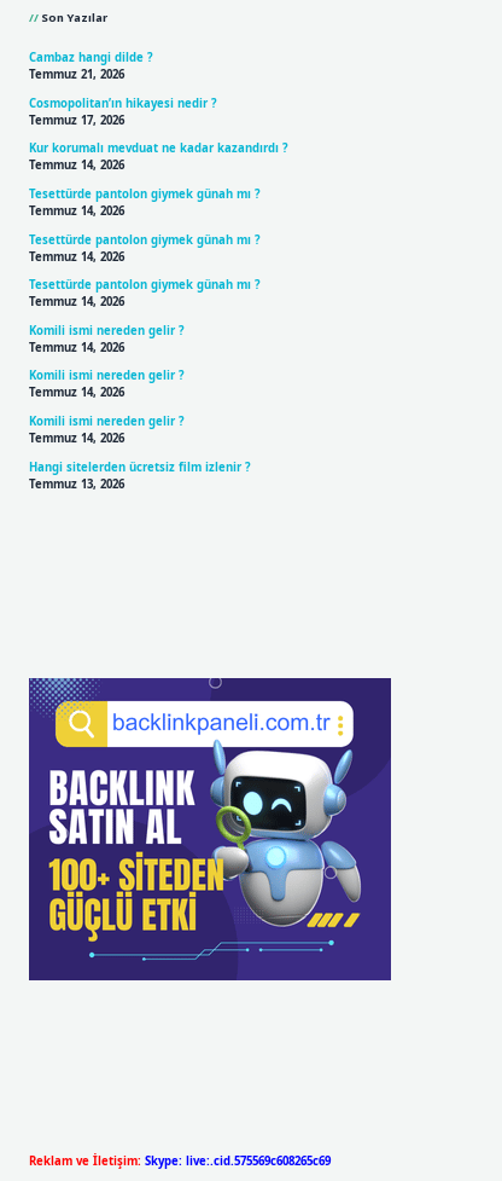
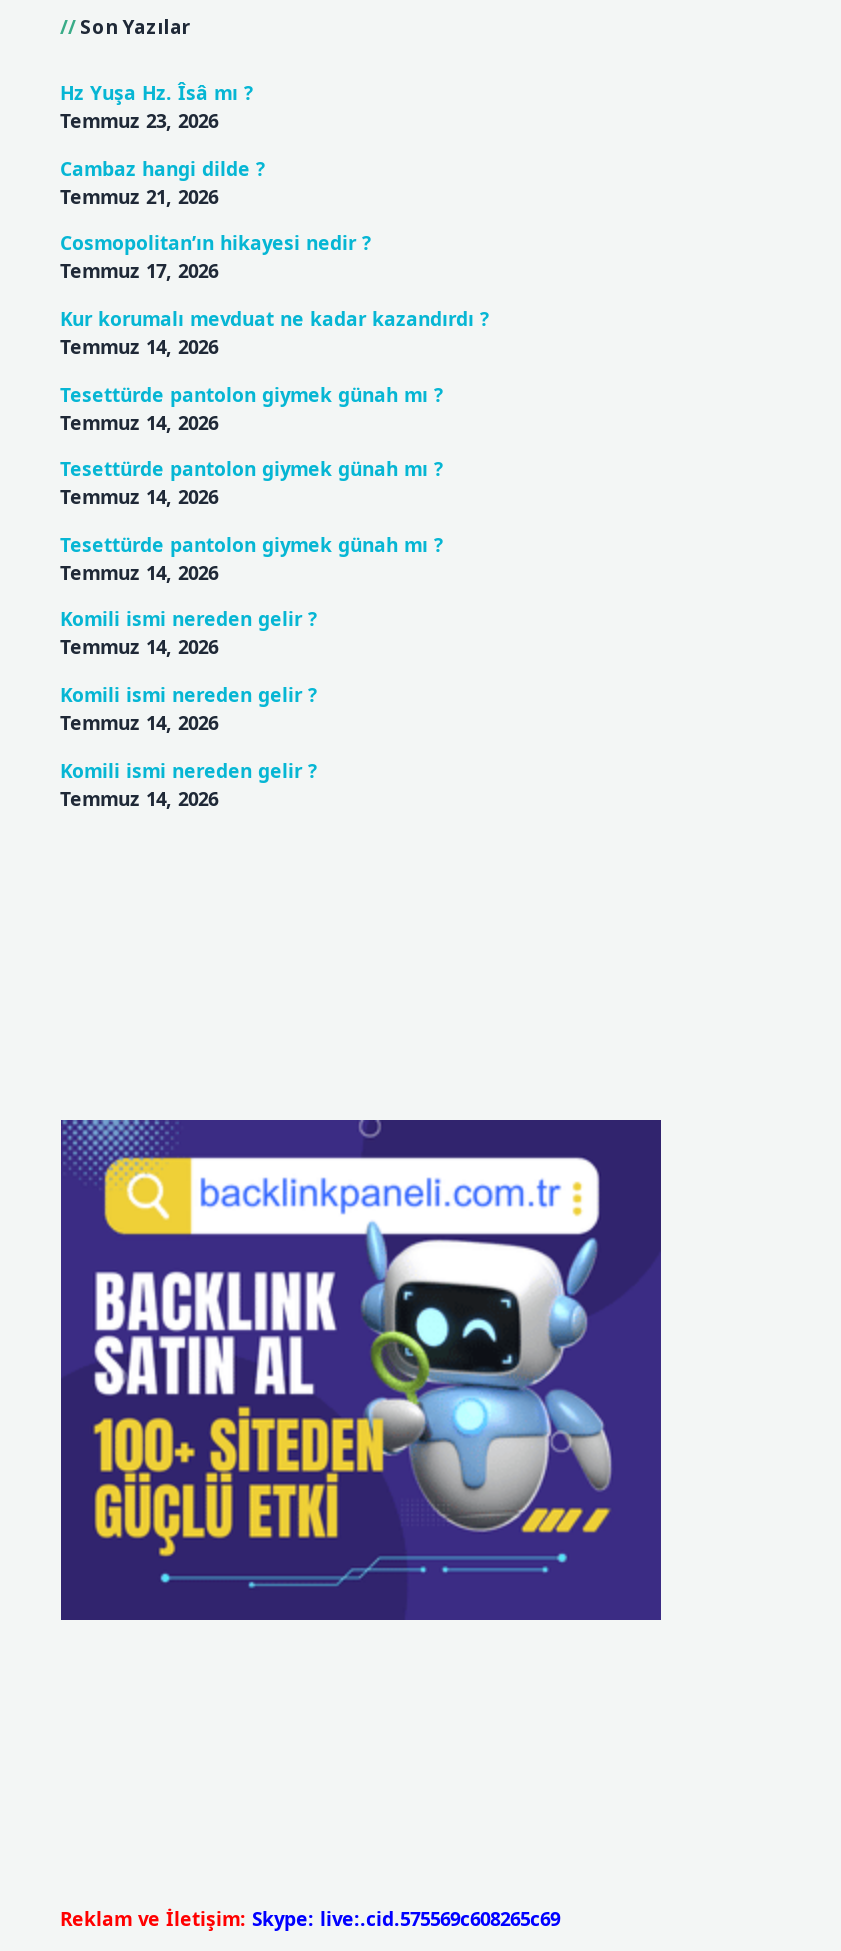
+ Hz Yuşa Hz. Îsâ mı ?
+ Temmuz 23, 2026

moved down: Cambaz hangi dilde ? | Temmuz 21, 2026 | Cosmopolitan’ın hikayesi nedir ? | ... | Komili ismi nereden gelir ? | Temmuz 14, 2026

- Hangi sitelerden ücretsiz film izlenir ?
- Temmuz 13, 2026
